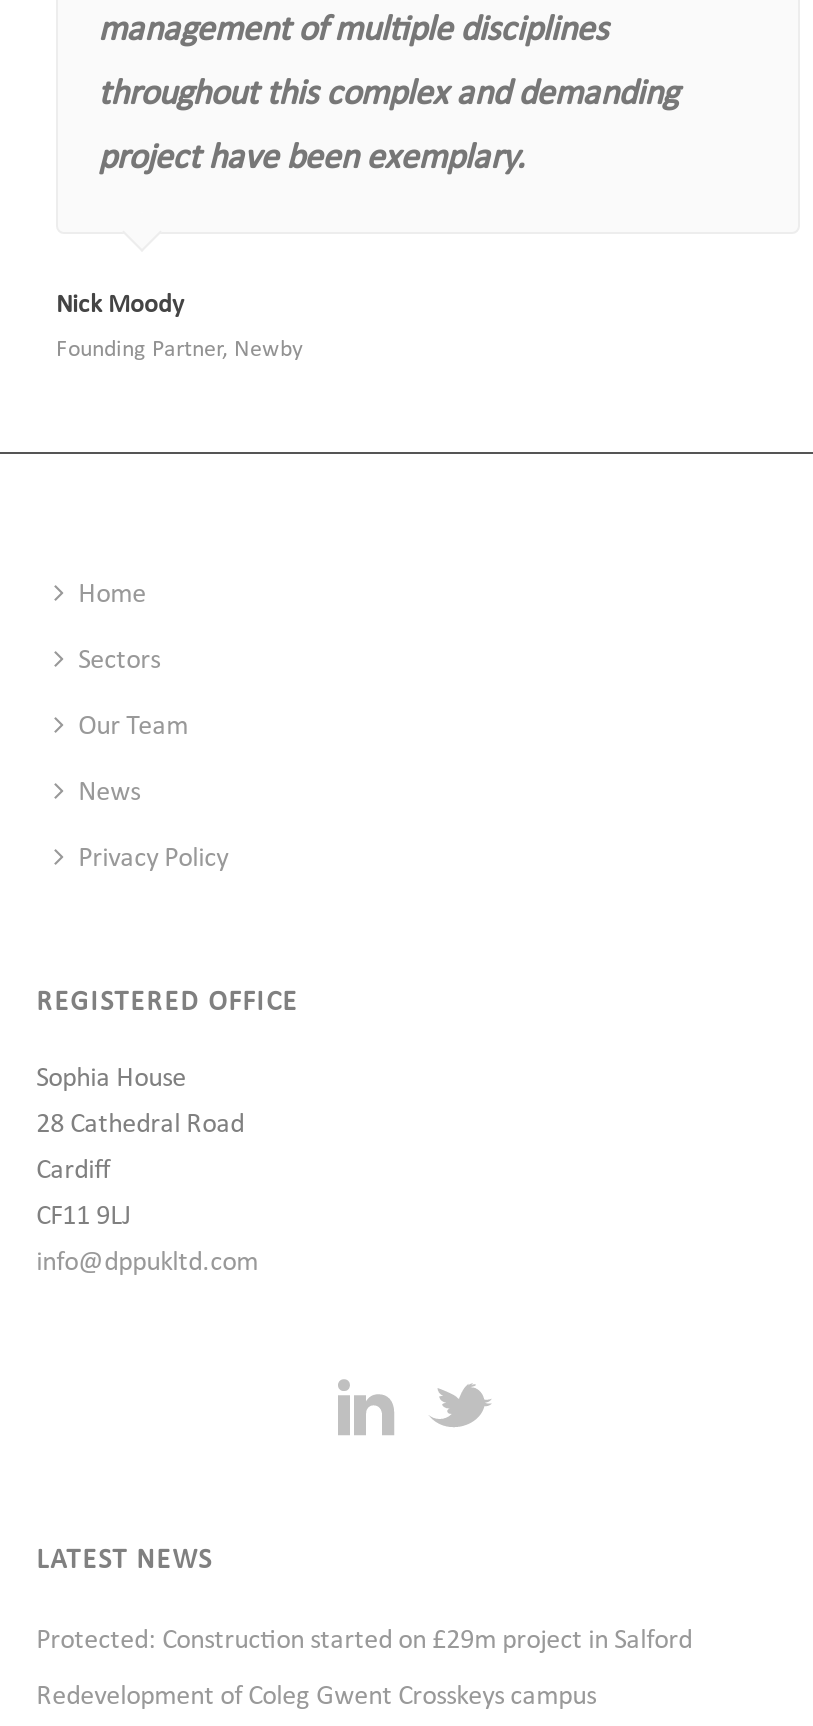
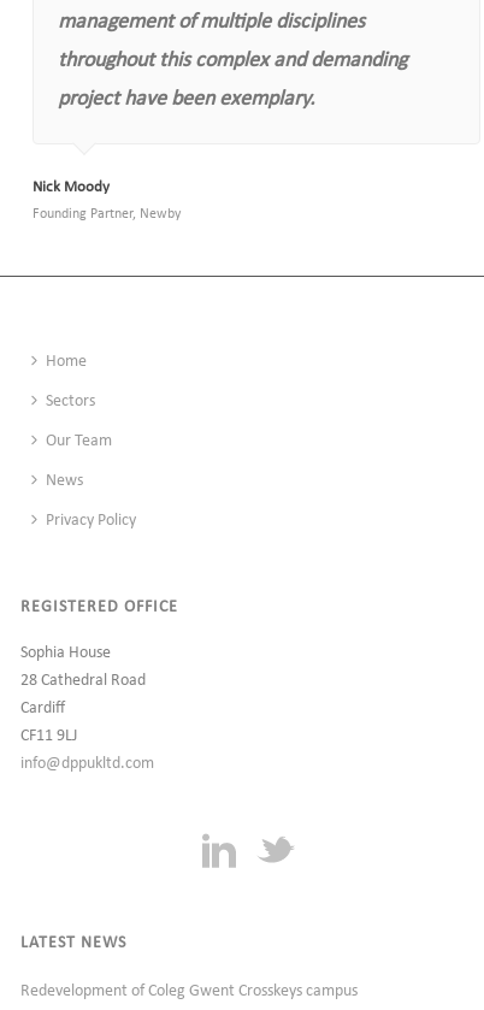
- Protected: Construction started on £29m project in Salford
